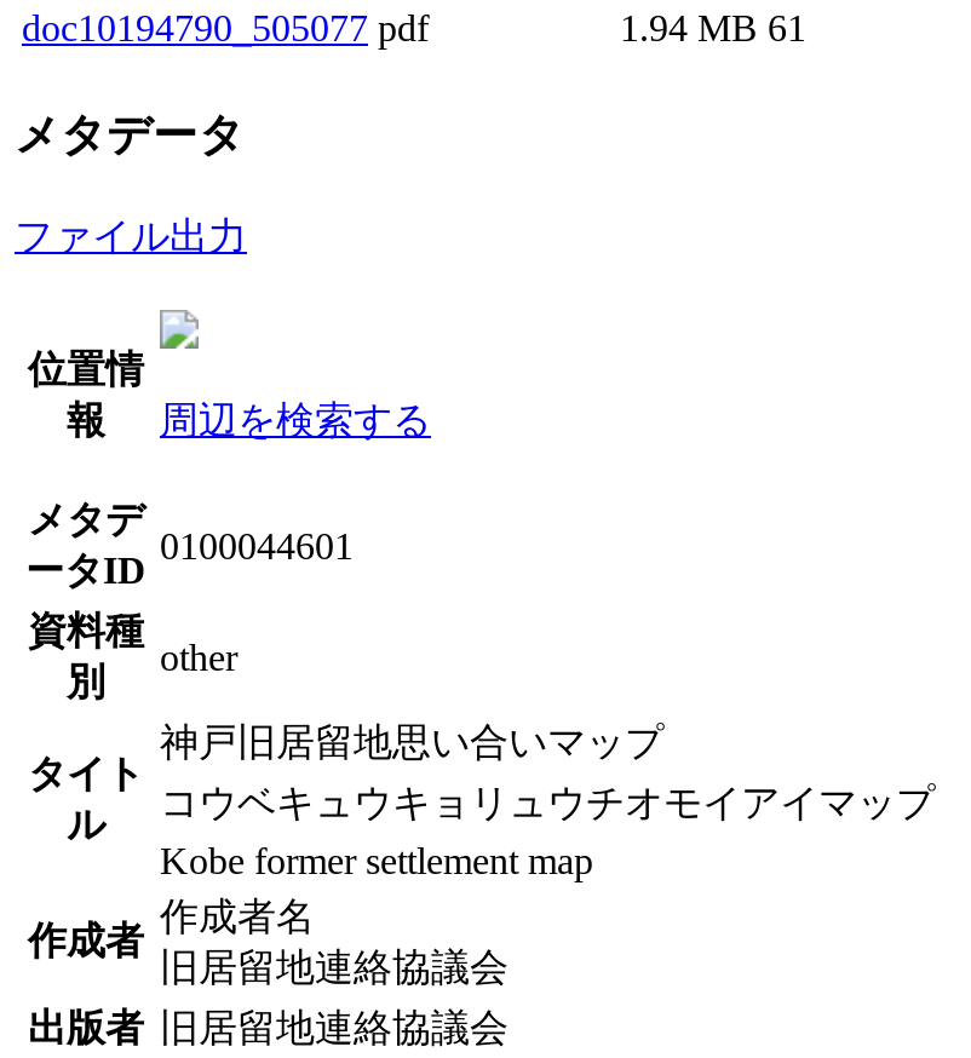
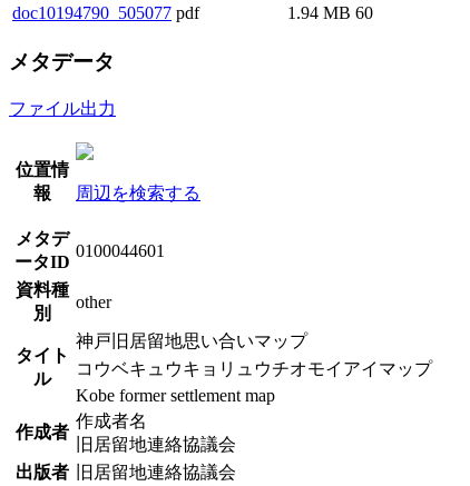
- 1.94 MB 61
+ 1.94 MB 60
